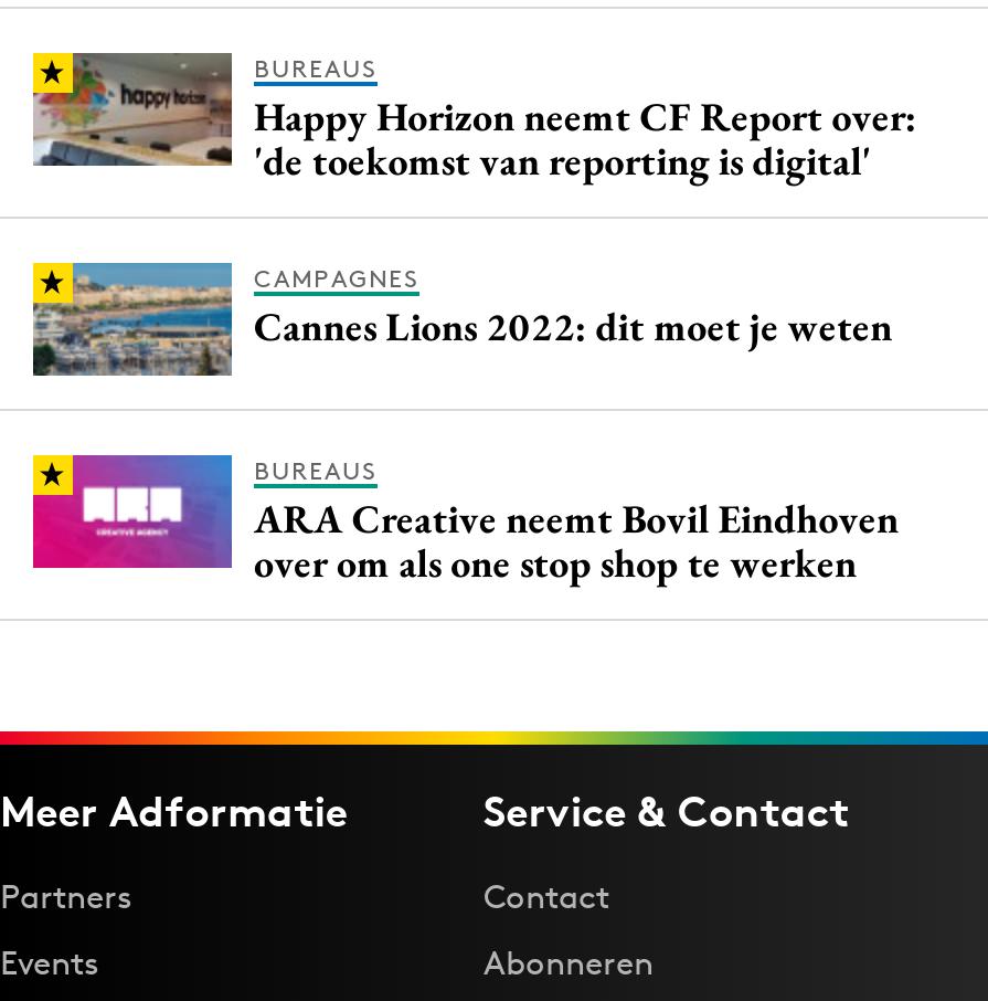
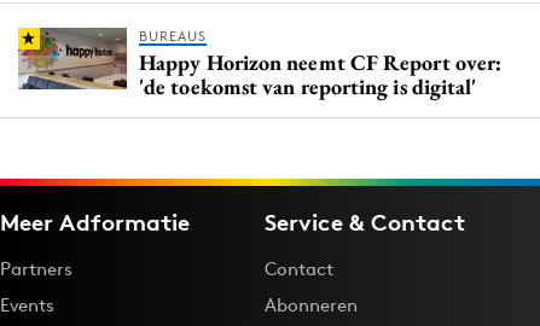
- [image]
- CAMPAGNES
- Cannes Lions 2022: dit moet je weten
- BUREAUS
- ARA Creative neemt Bovil Eindhoven
- over om als one stop shop te werken

- [image]
